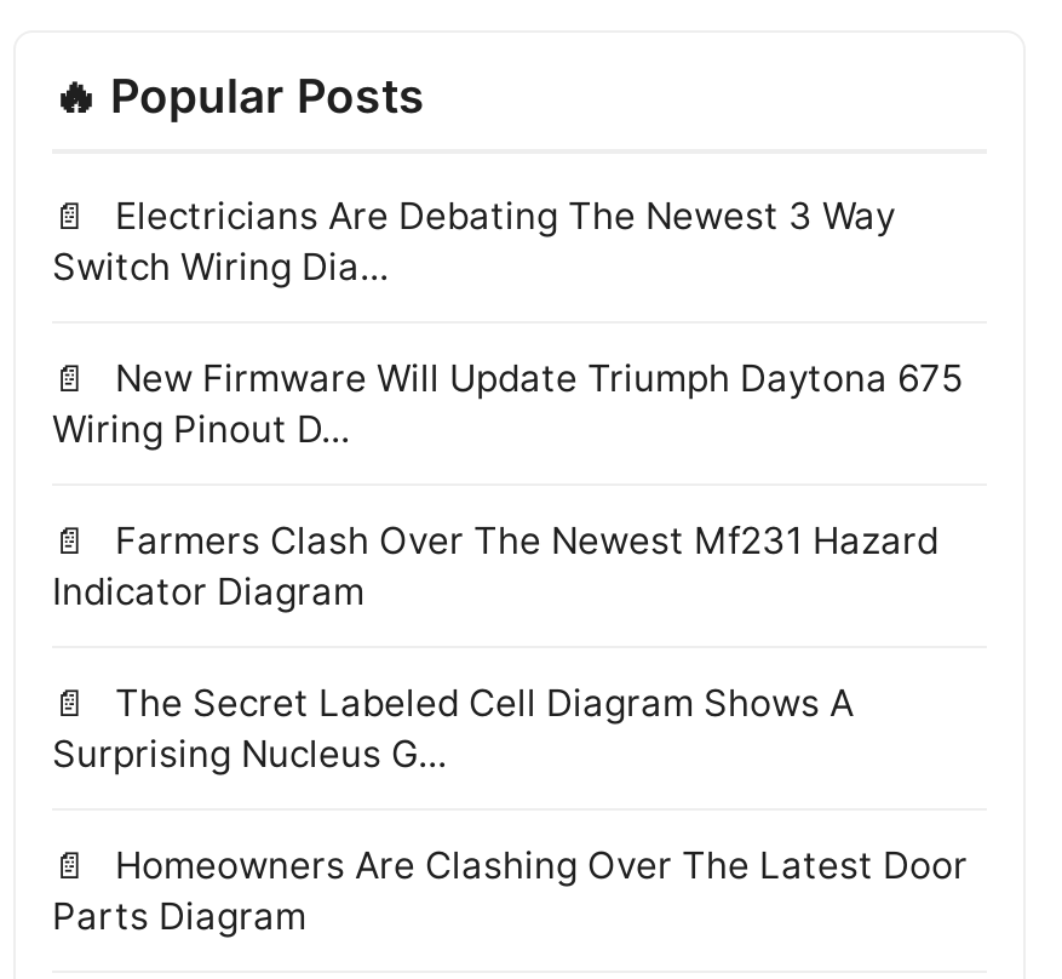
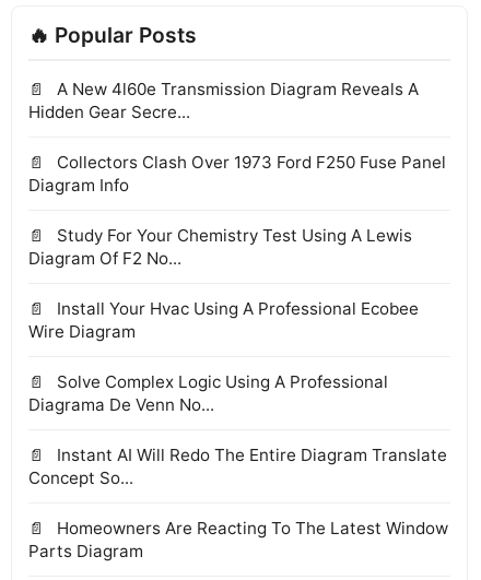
- Electricians Are Debating The Newest 3 Way
- Switch Wiring Dia...
- New Firmware Will Update Triumph Daytona 675
- Wiring Pinout D...
- Farmers Clash Over The Newest Mf231 Hazard
- Indicator Diagram
- The Secret Labeled Cell Diagram Shows A
- Surprising Nucleus G...
- Homeowners Are Clashing Over The Latest Door
+ A New 4l60e Transmission Diagram Reveals A
+ Hidden Gear Secre...
+ Collectors Clash Over 1973 Ford F250 Fuse Panel
+ Diagram Info
+ Study For Your Chemistry Test Using A Lewis
+ Diagram Of F2 No...
+ Install Your Hvac Using A Professional Ecobee
+ Wire Diagram
+ Solve Complex Logic Using A Professional
+ Diagrama De Venn No...
+ Instant AI Will Redo The Entire Diagram Translate
+ Concept So...
+ Homeowners Are Reacting To The Latest Window
